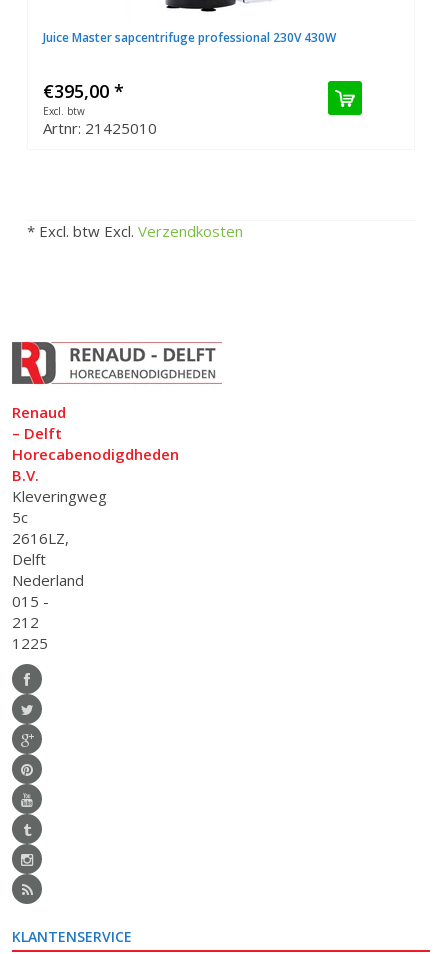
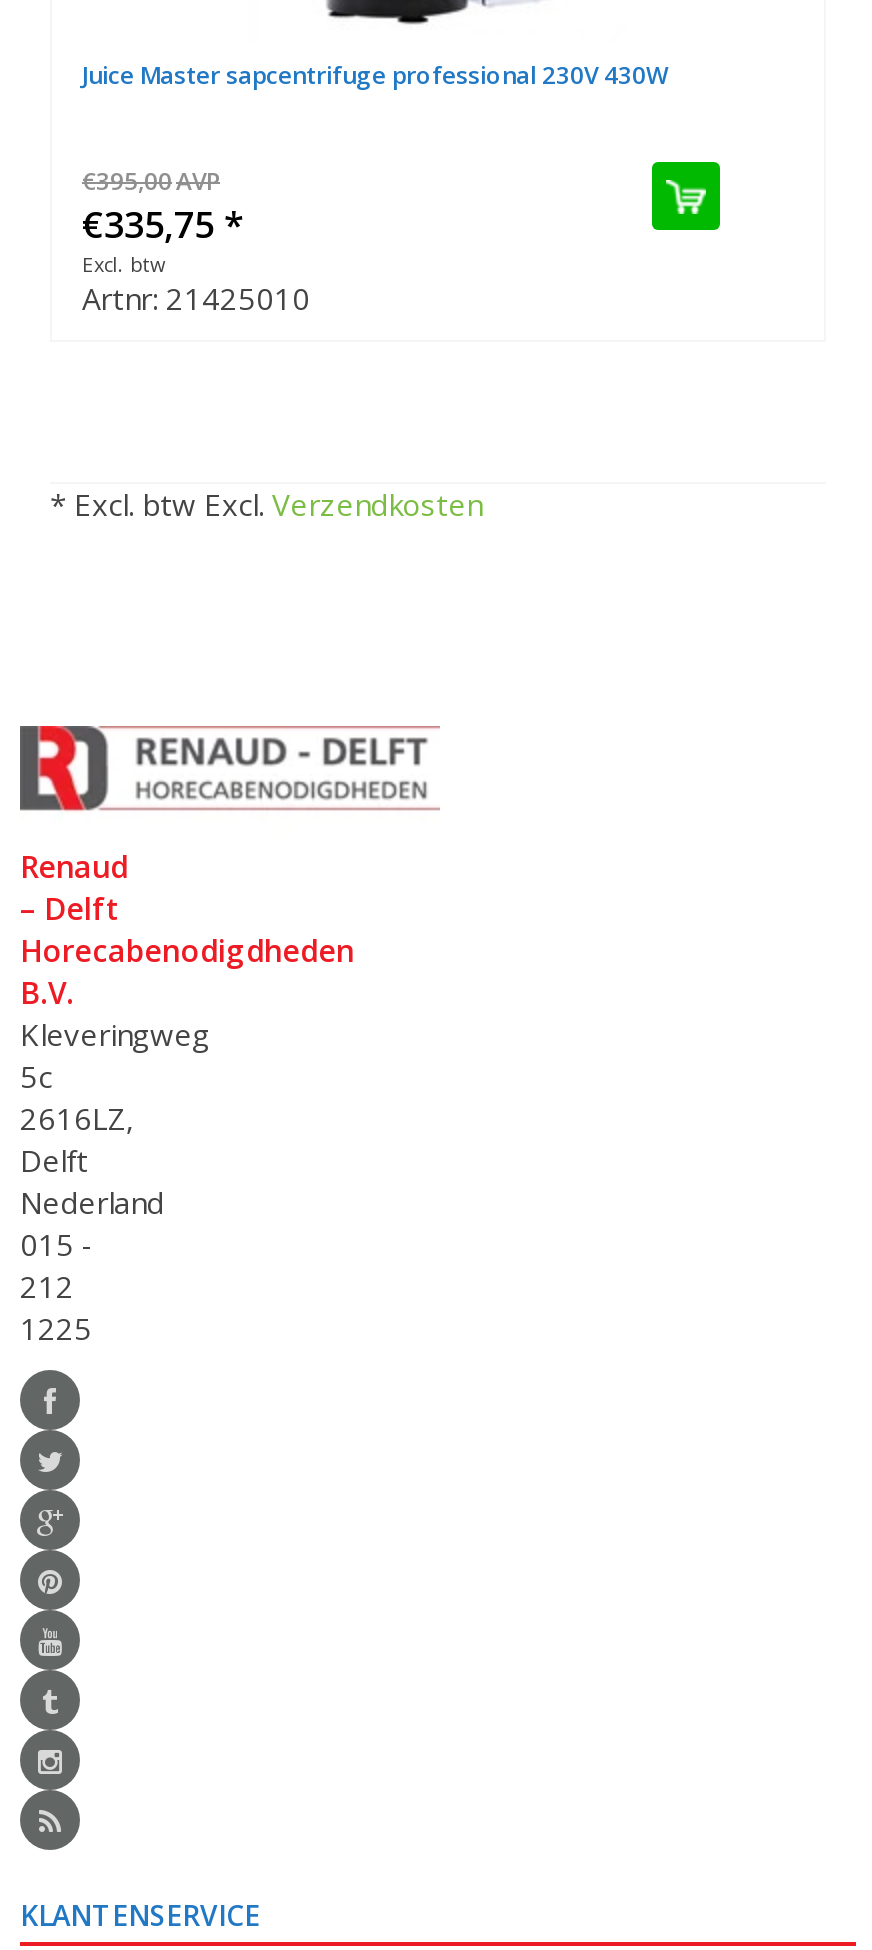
- €395,00 *
+ €395,00 AVP
+ €335,75 *
